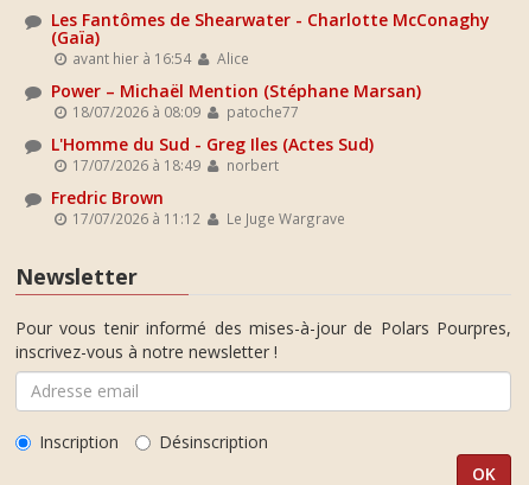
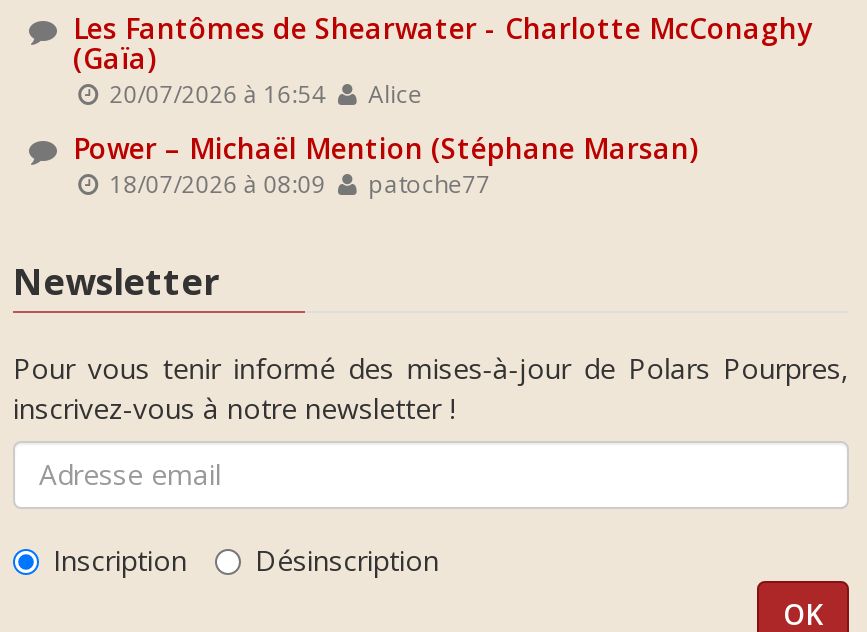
- avant hier à 16:54 Alice
+ 20/07/2026 à 16:54 Alice

- L'Homme du Sud - Greg Iles (Actes Sud)
- 17/07/2026 à 18:49
- norbert
- Fredric Brown
- 17/07/2026 à 11:12
- Le Juge Wargrave
